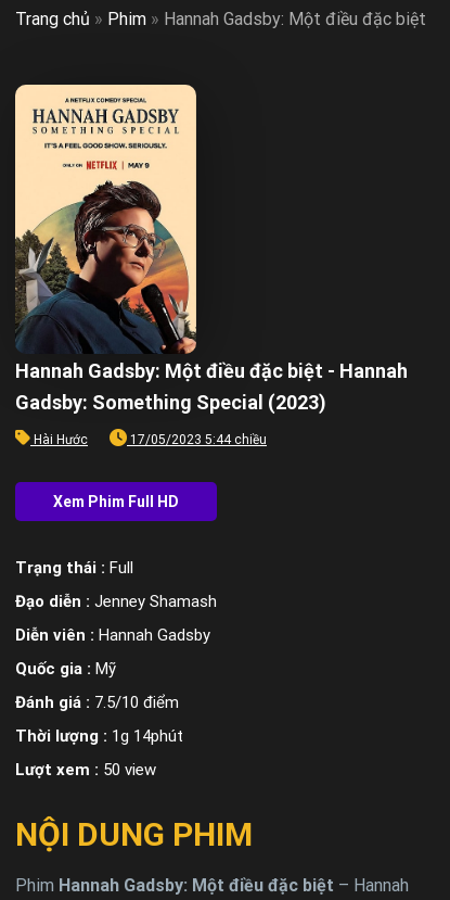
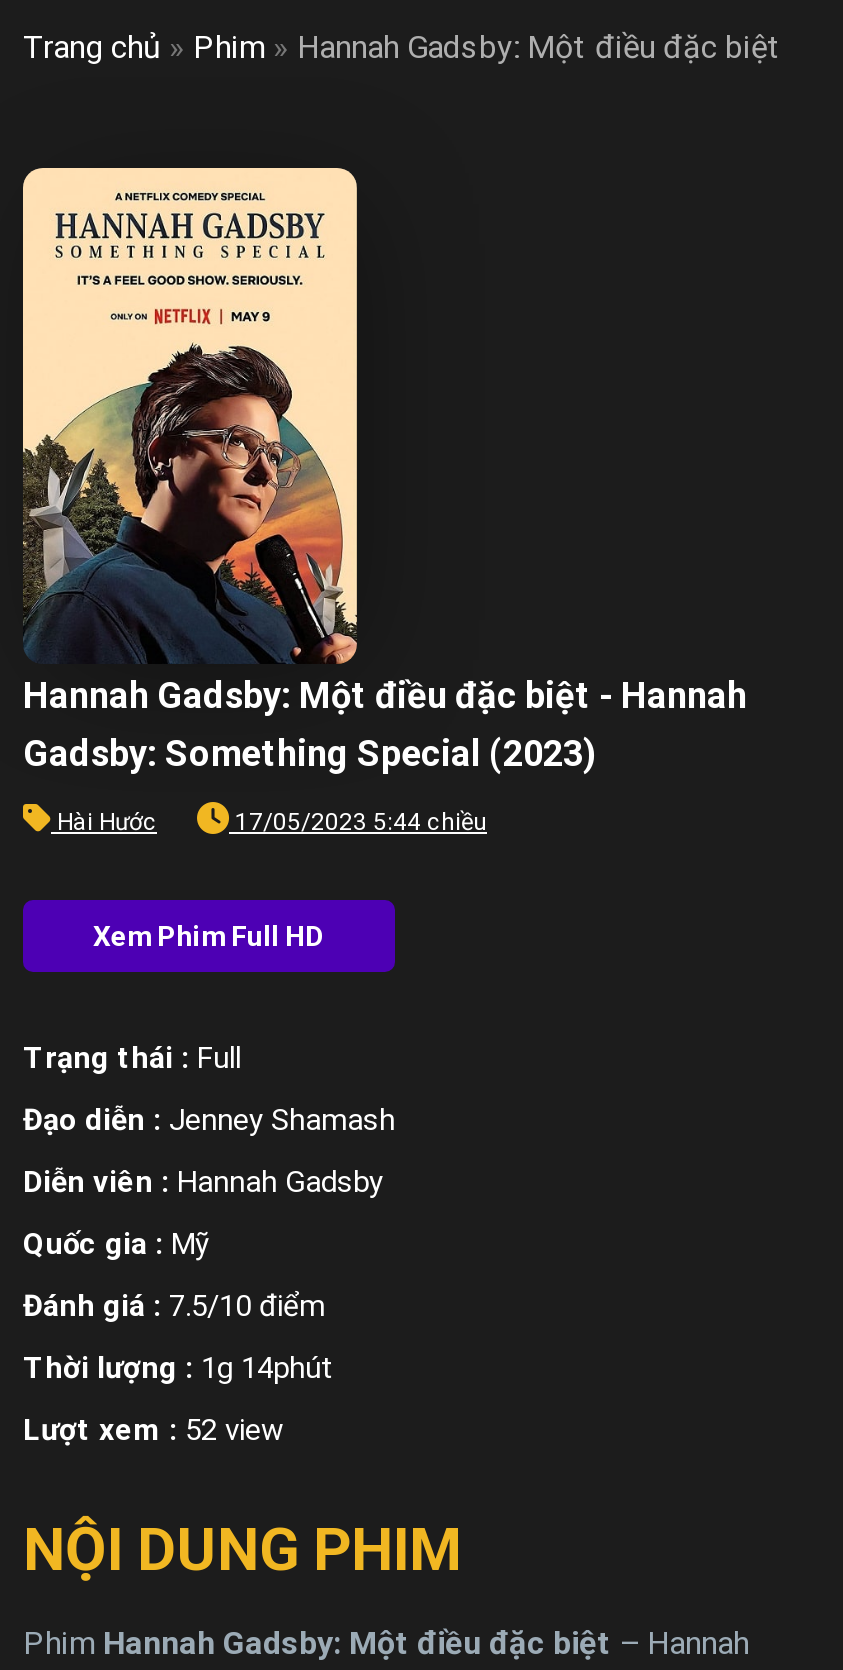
- Lượt xem : 50 view
+ Lượt xem : 52 view
